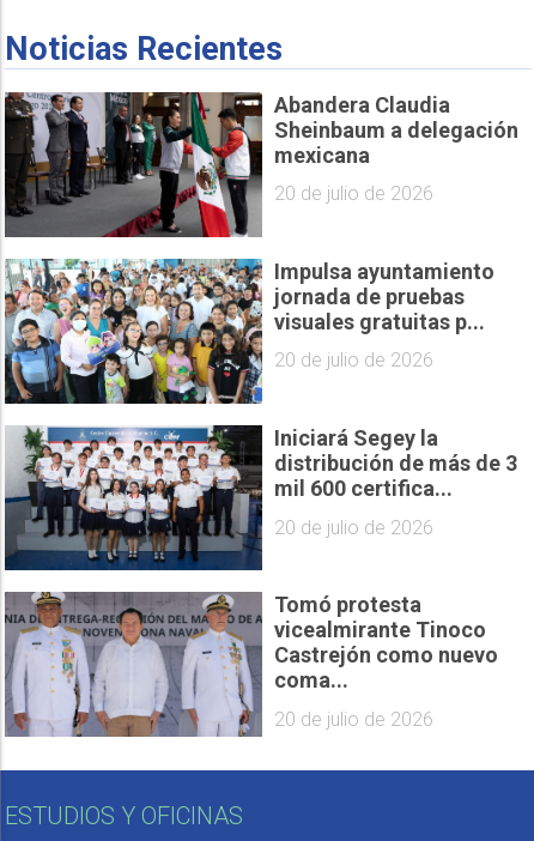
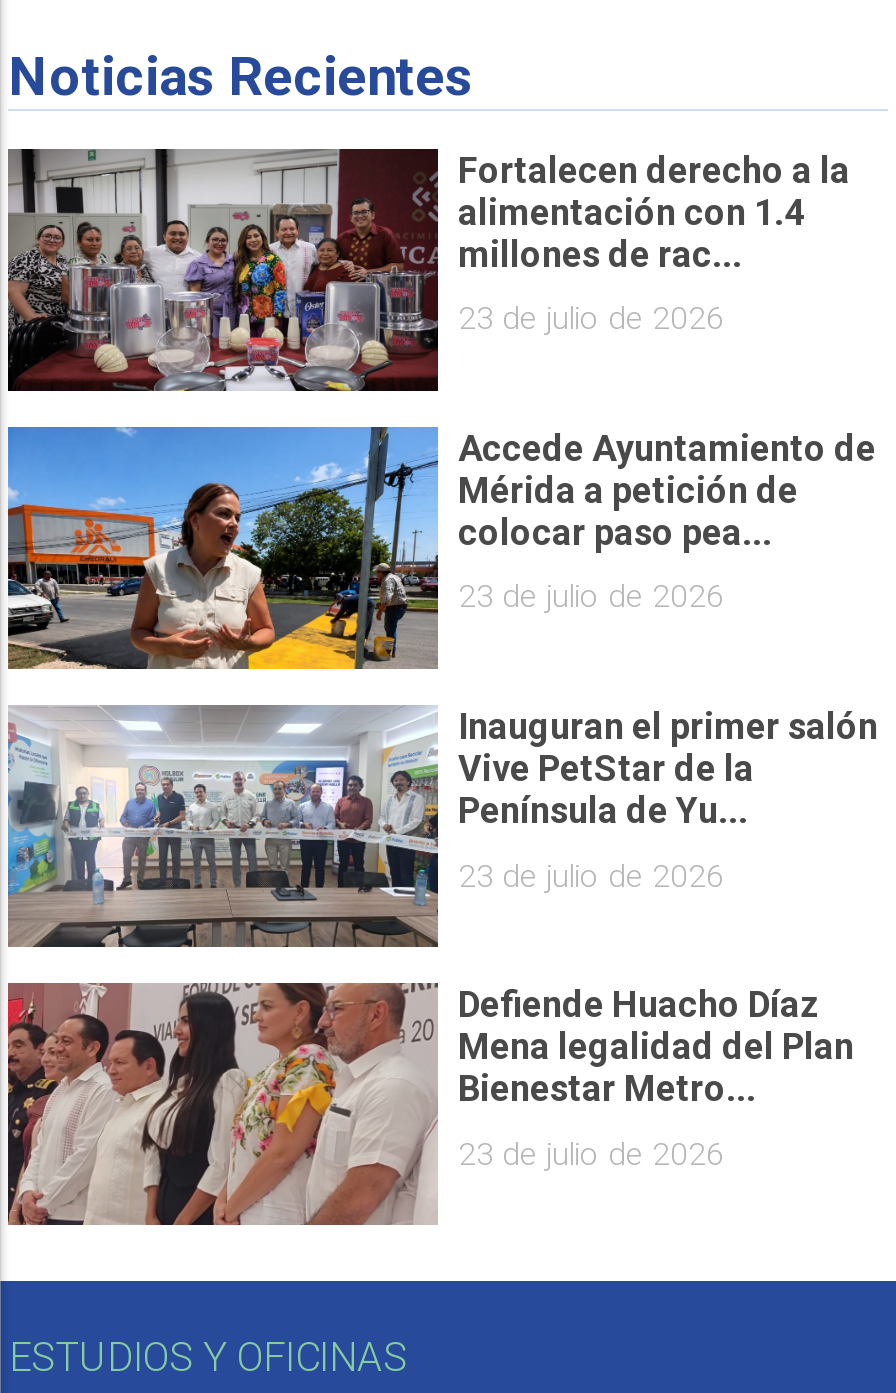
- [image]
- Abandera Claudia
- Sheinbaum a delegación
- mexicana
+ [image]
+ Fortalecen derecho a la
+ alimentación con 1.4
+ millones de rac...

- 20 de julio de 2026
+ 23 de julio de 2026

- [image]
- Impulsa ayuntamiento
- jornada de pruebas
- visuales gratuitas p...
+ [image]
+ Accede Ayuntamiento de
+ Mérida a petición de
+ colocar paso pea...

- 20 de julio de 2026
+ 23 de julio de 2026

- [image]
- Iniciará Segey la
- distribución de más de 3
- mil 600 certifica...
+ [image]
+ Inauguran el primer salón
+ Vive PetStar de la
+ Península de Yu...

- 20 de julio de 2026
+ 23 de julio de 2026

- [image]
- Tomó protesta
- vicealmirante Tinoco
- Castrejón como nuevo
- coma...
+ [image]
+ Defiende Huacho Díaz
+ Mena legalidad del Plan
+ Bienestar Metro...

- 20 de julio de 2026
+ 23 de julio de 2026
